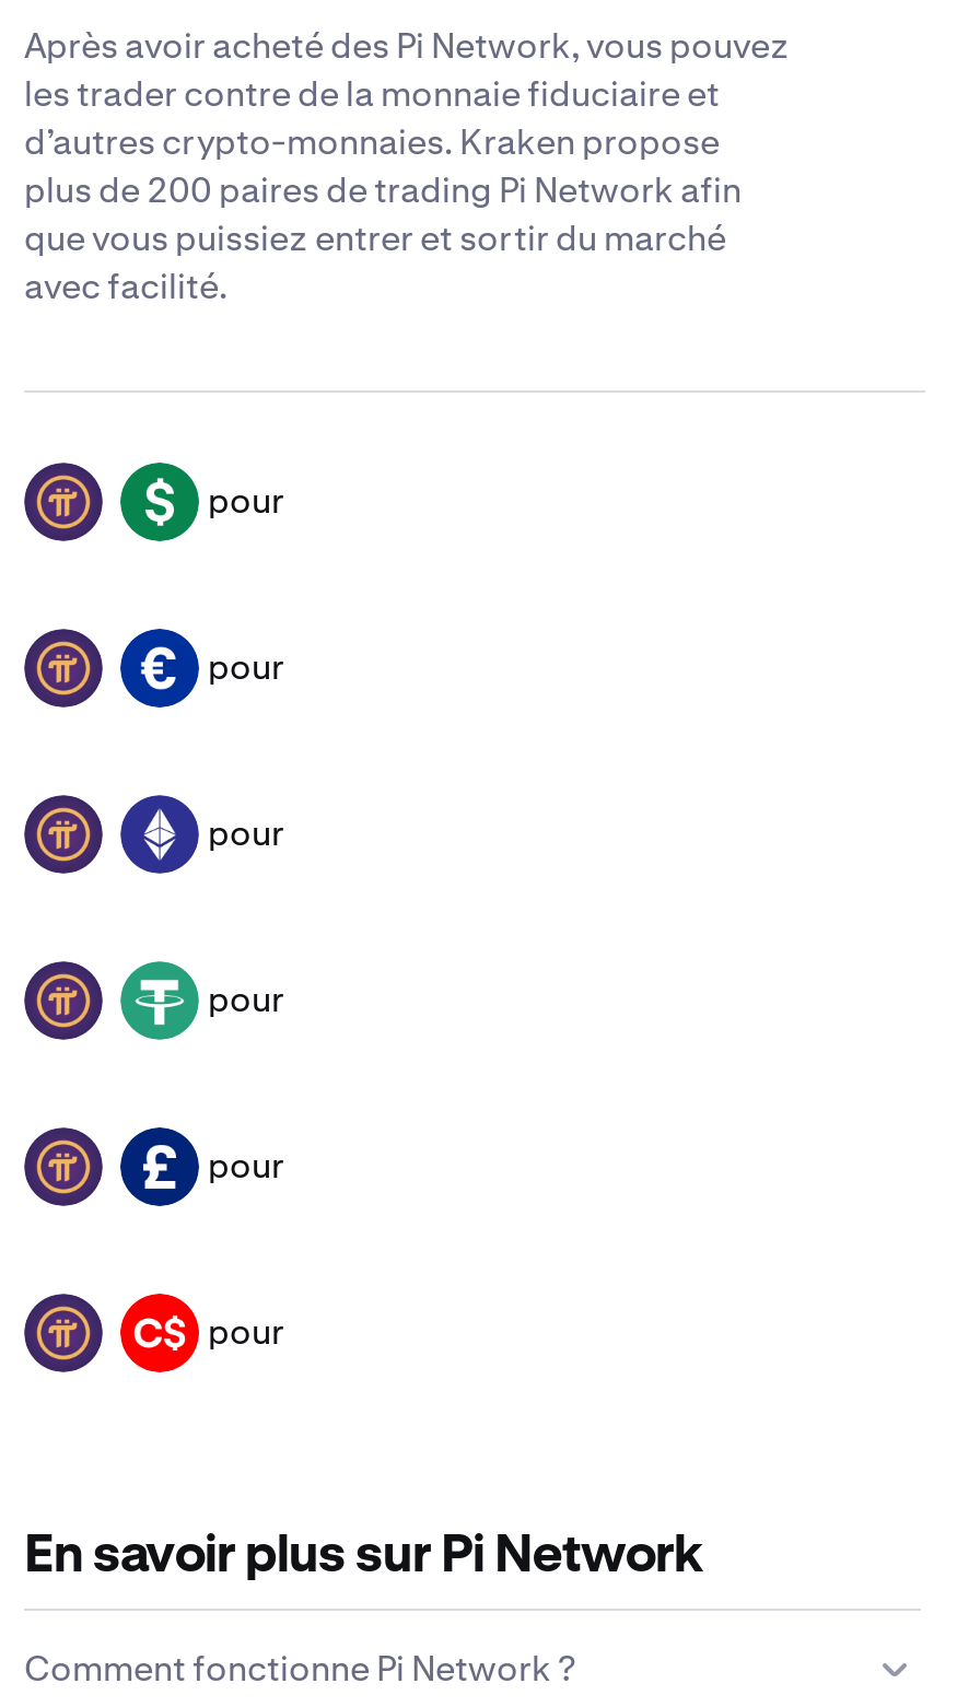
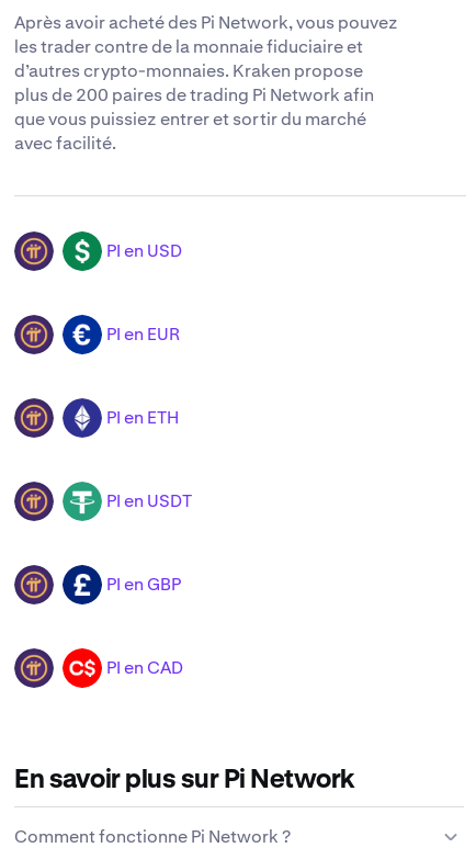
- pour
+ PI en USD

- pour
+ PI en EUR

- pour
+ PI en ETH

- pour
+ PI en USDT

- pour
+ PI en GBP

- pour
+ PI en CAD
